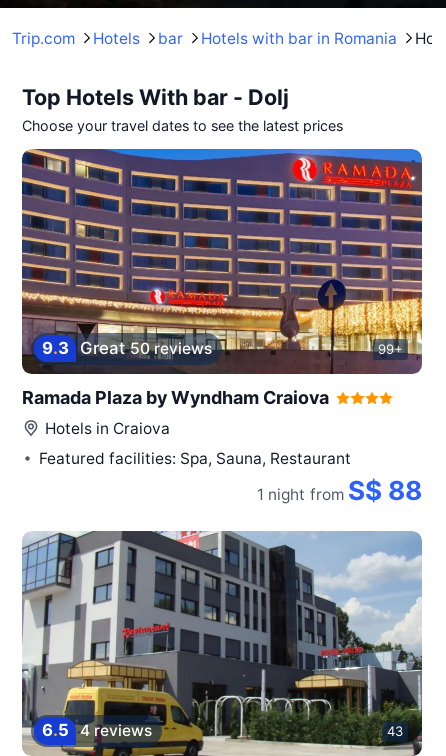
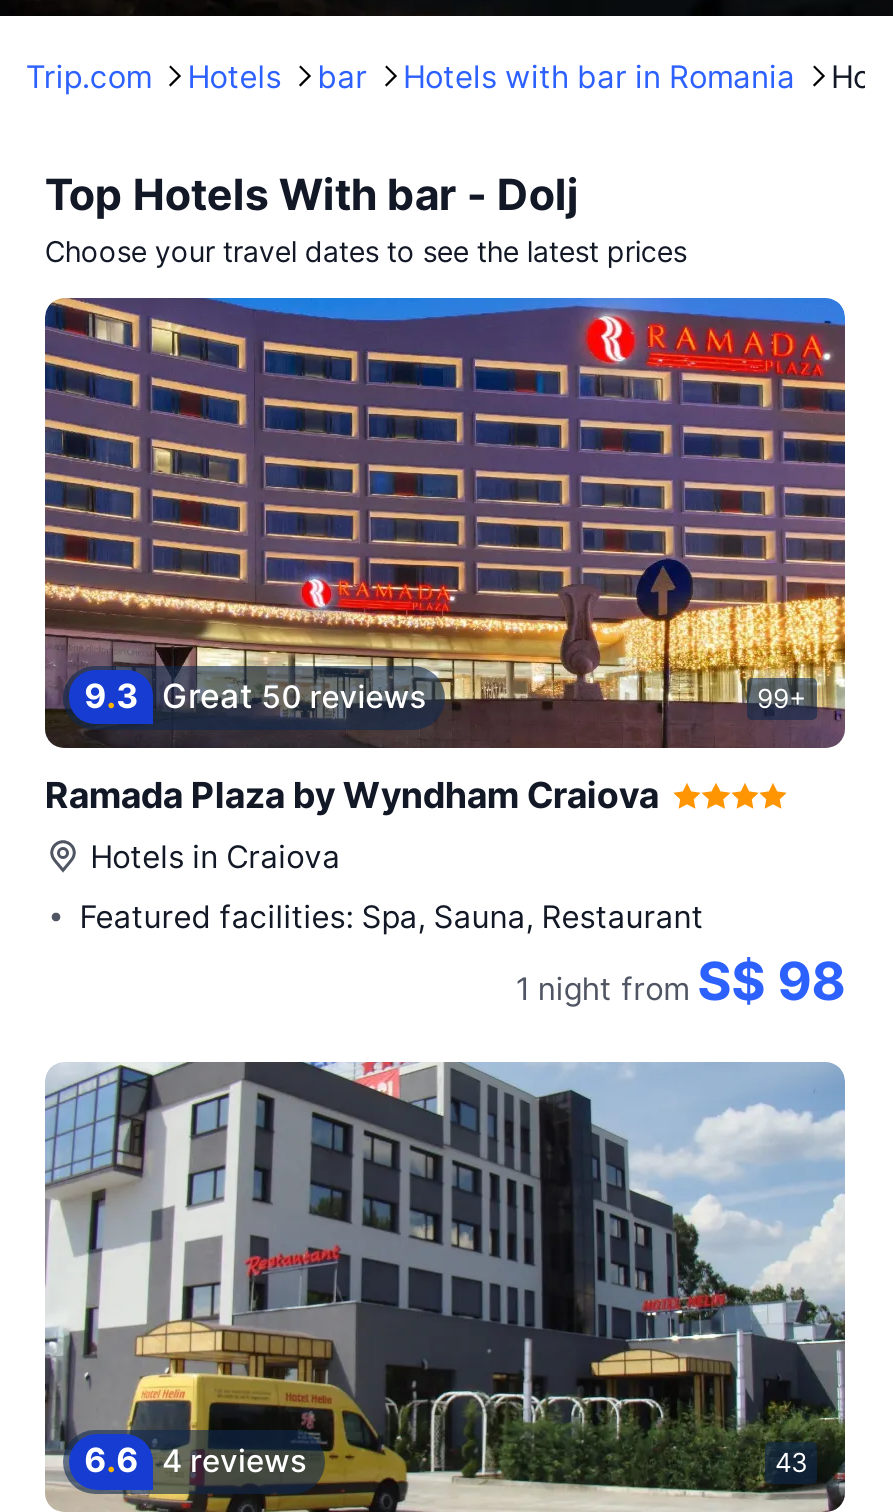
- 1 night from S$ 88
+ 1 night from S$ 98

- 6.5 4 reviews
+ 6.6 4 reviews
